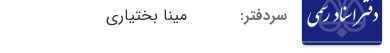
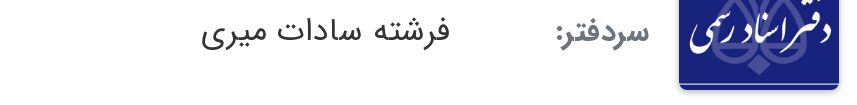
- مینا بختیاری
+ فرشته سادات میری
